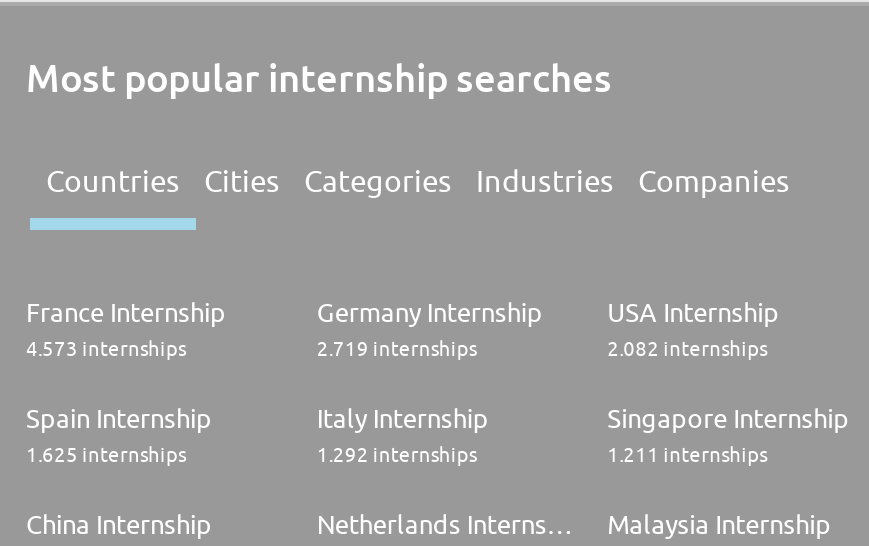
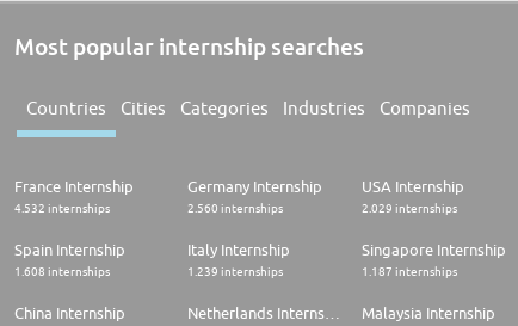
- 4.573 internships
+ 4.532 internships

- 2.719 internships
+ 2.560 internships

- 2.082 internships
+ 2.029 internships

- 1.625 internships
+ 1.608 internships

- 1.292 internships
+ 1.239 internships

- 1.211 internships
+ 1.187 internships
